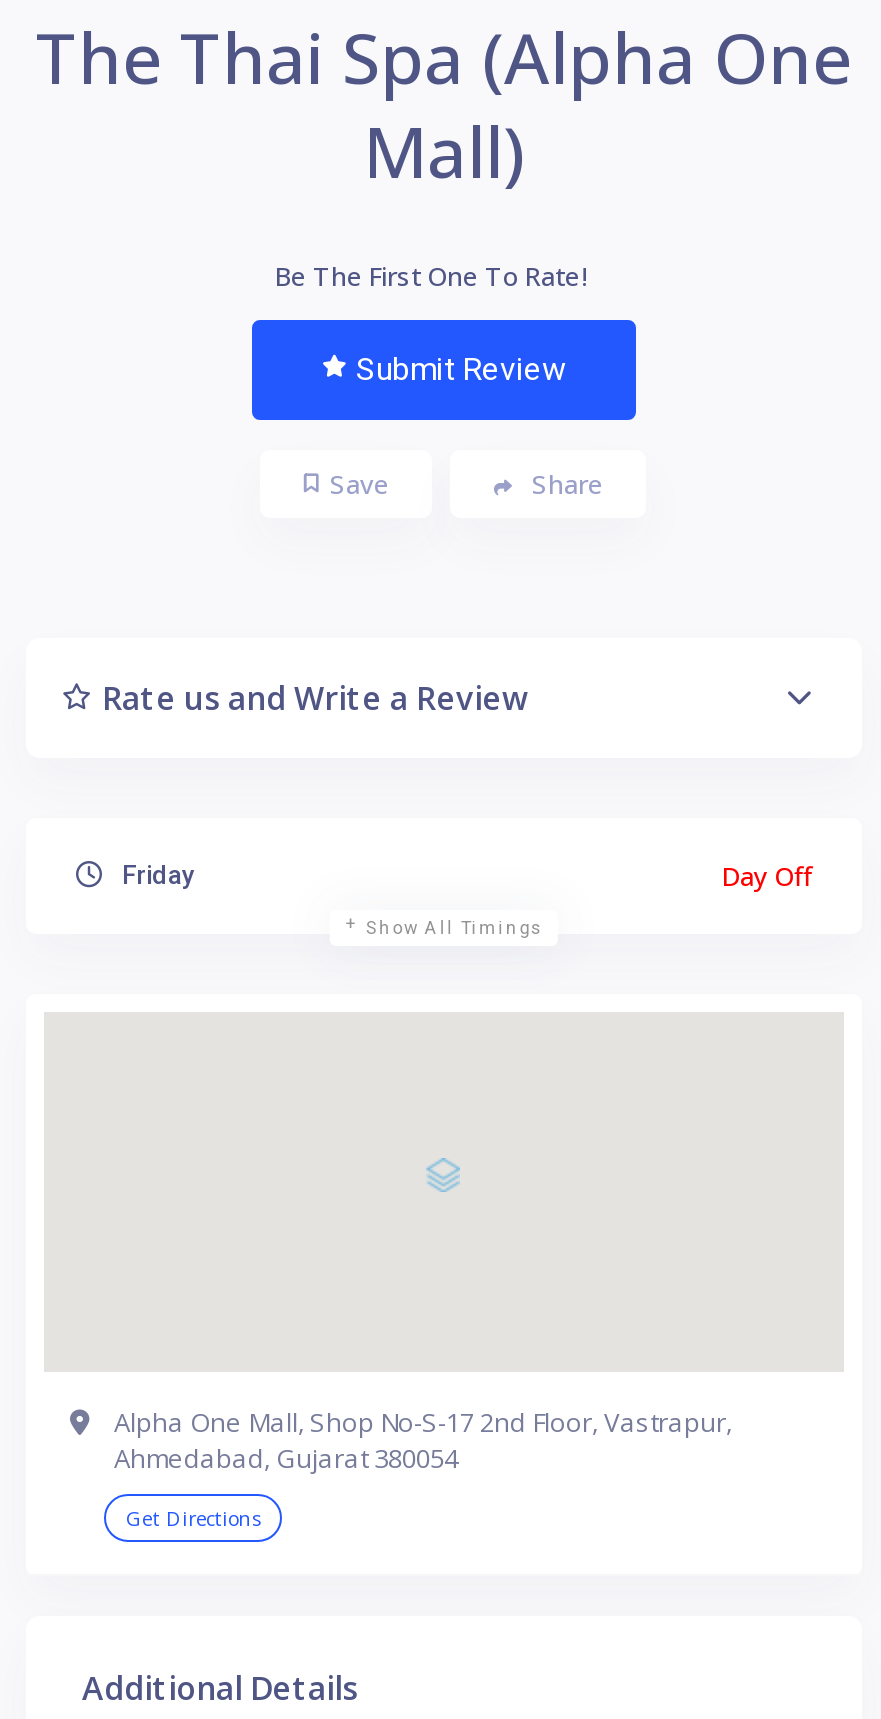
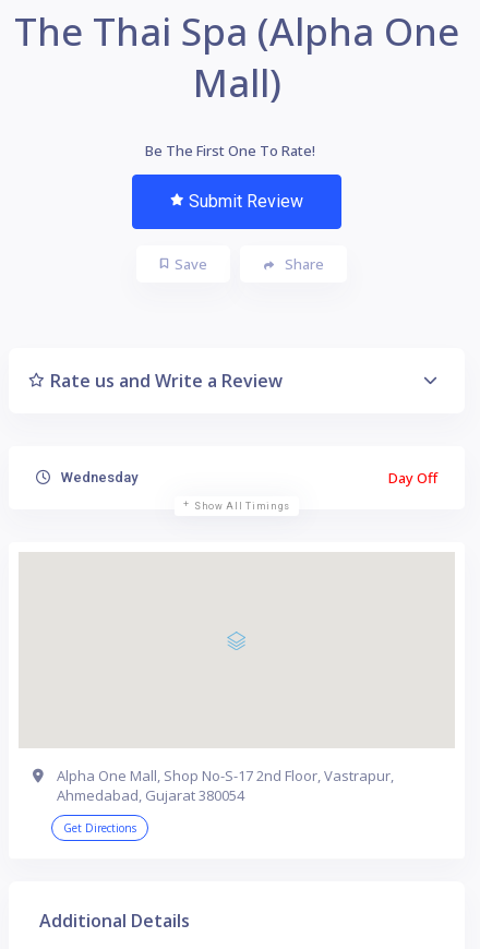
- Friday
+ Wednesday
